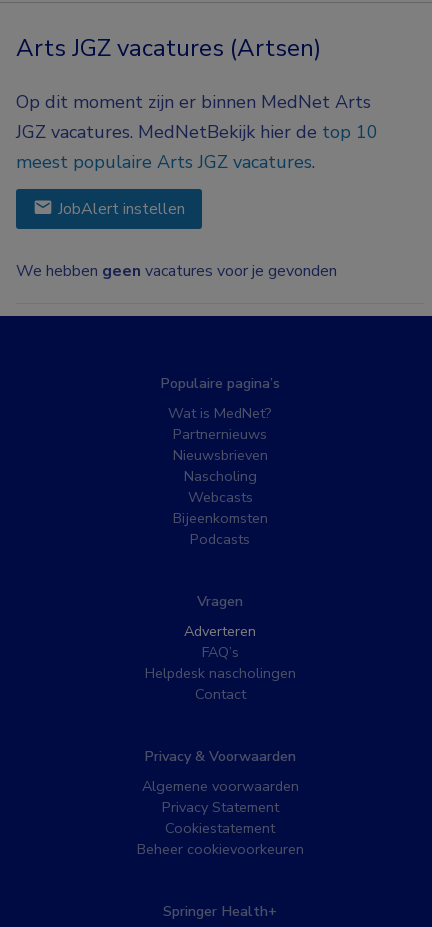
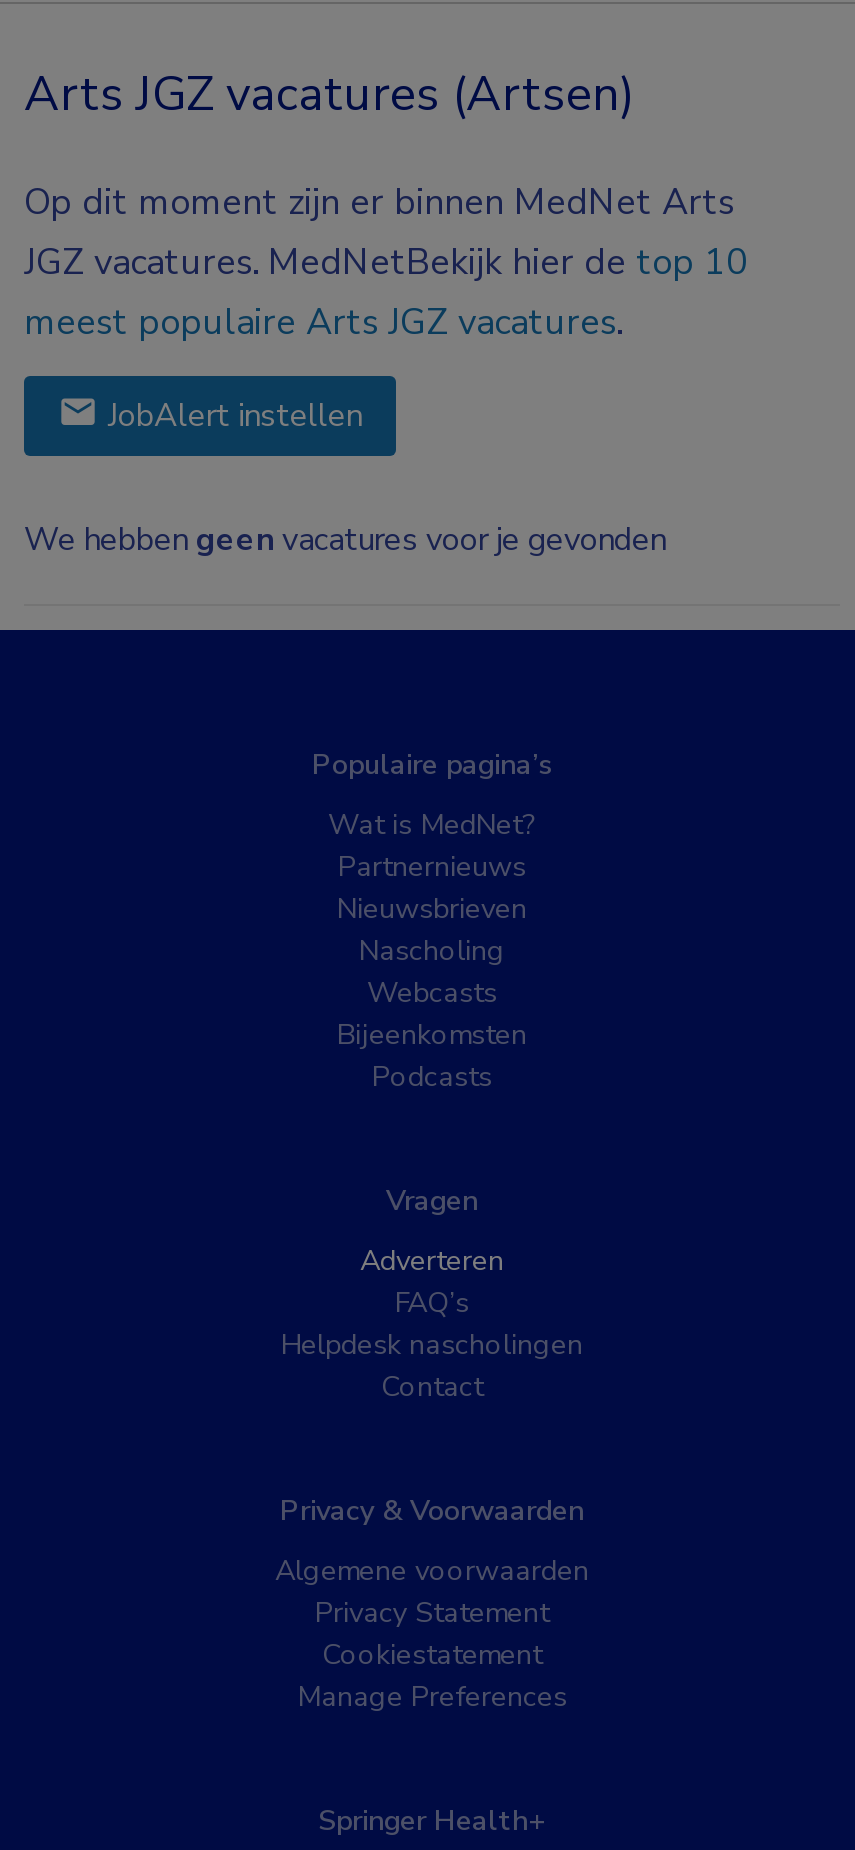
- Beheer cookievoorkeuren
+ Manage Preferences
